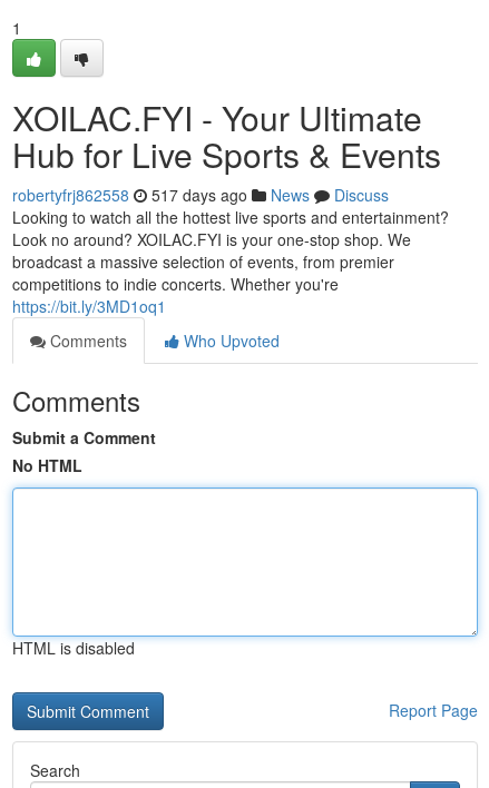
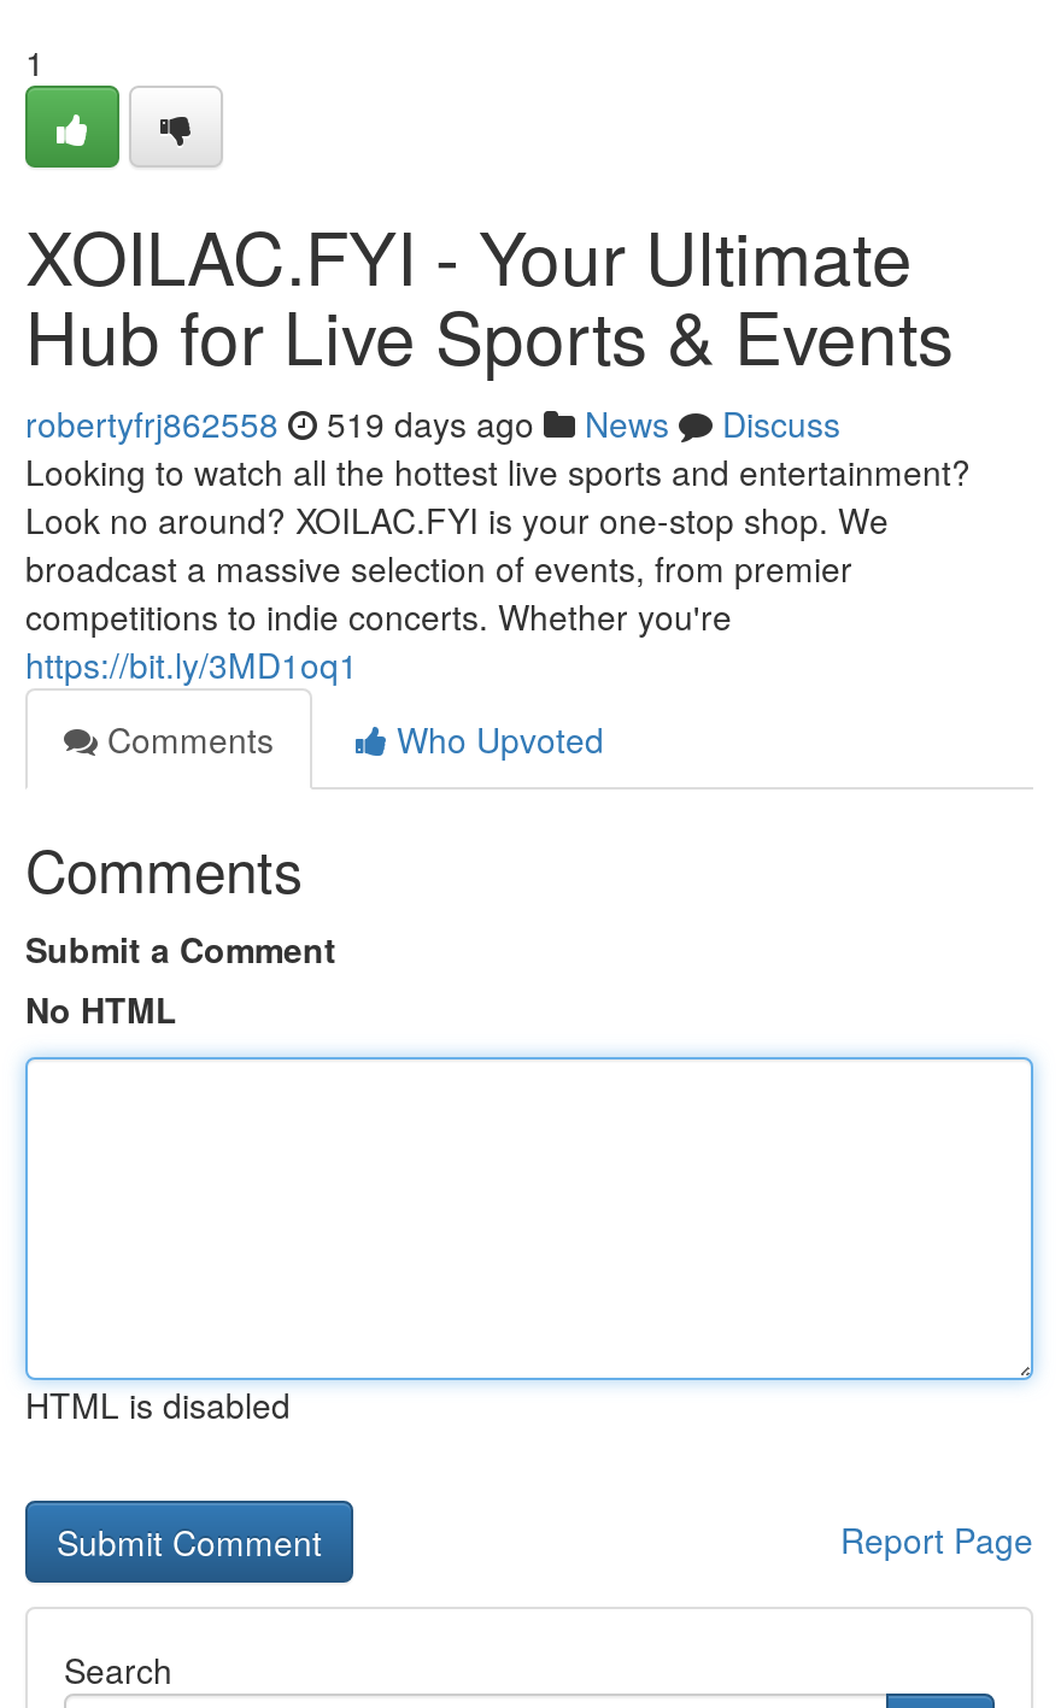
- robertyfrj862558 517 days ago News Discuss
+ robertyfrj862558 519 days ago News Discuss
